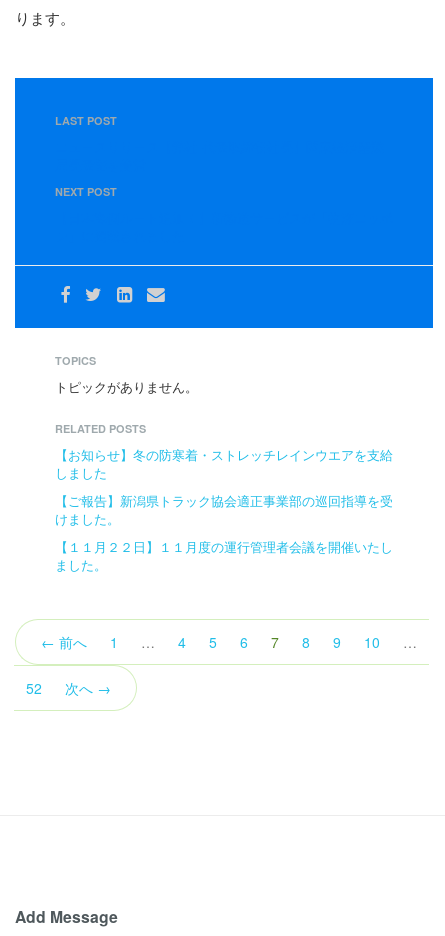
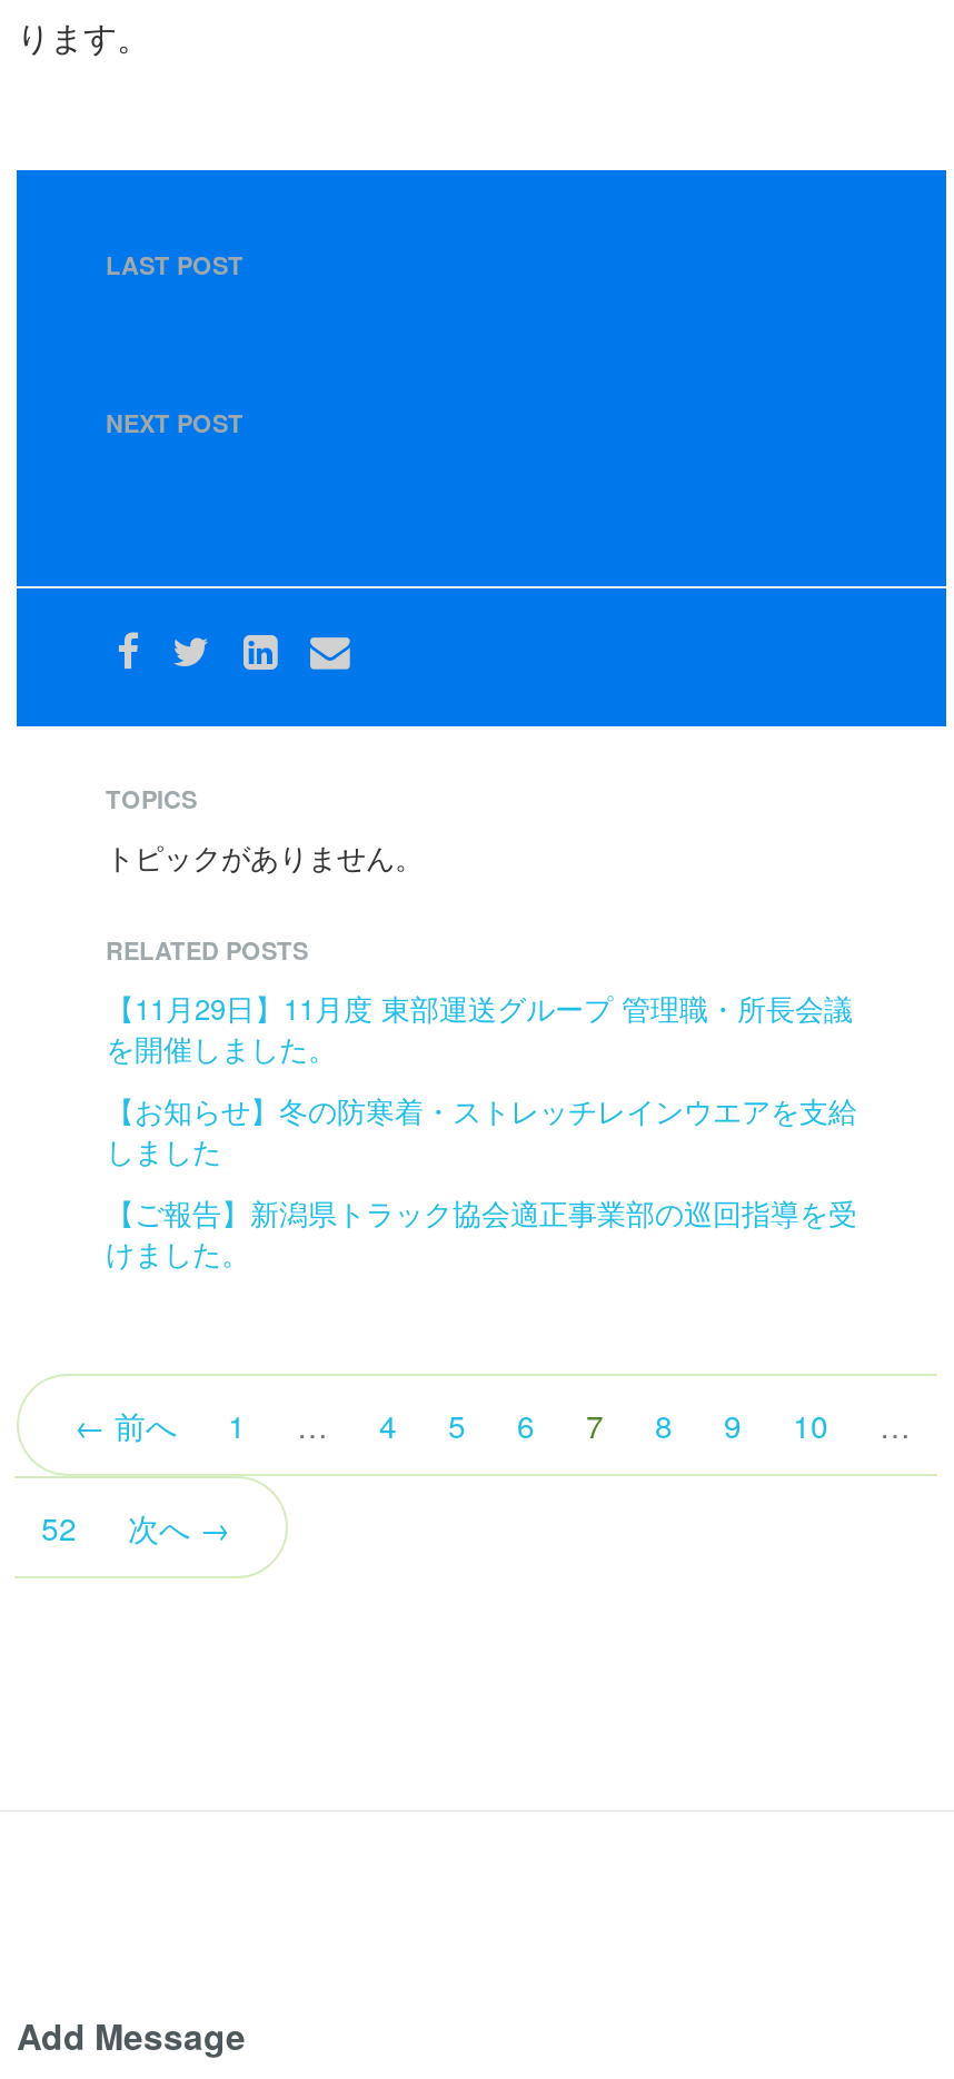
+ 【11月29日】11月度 東部運送グループ 管理職・所長会議
+ を開催しました。

moved down: 【お知らせ】冬の防寒着・ストレッチレインウエアを支給 | しました | 【ご報告】新潟県トラック協会適正事業部の巡回指導を受 | けました。

- 【１１月２２日】１１月度の運行管理者会議を開催いたし
- ました。
